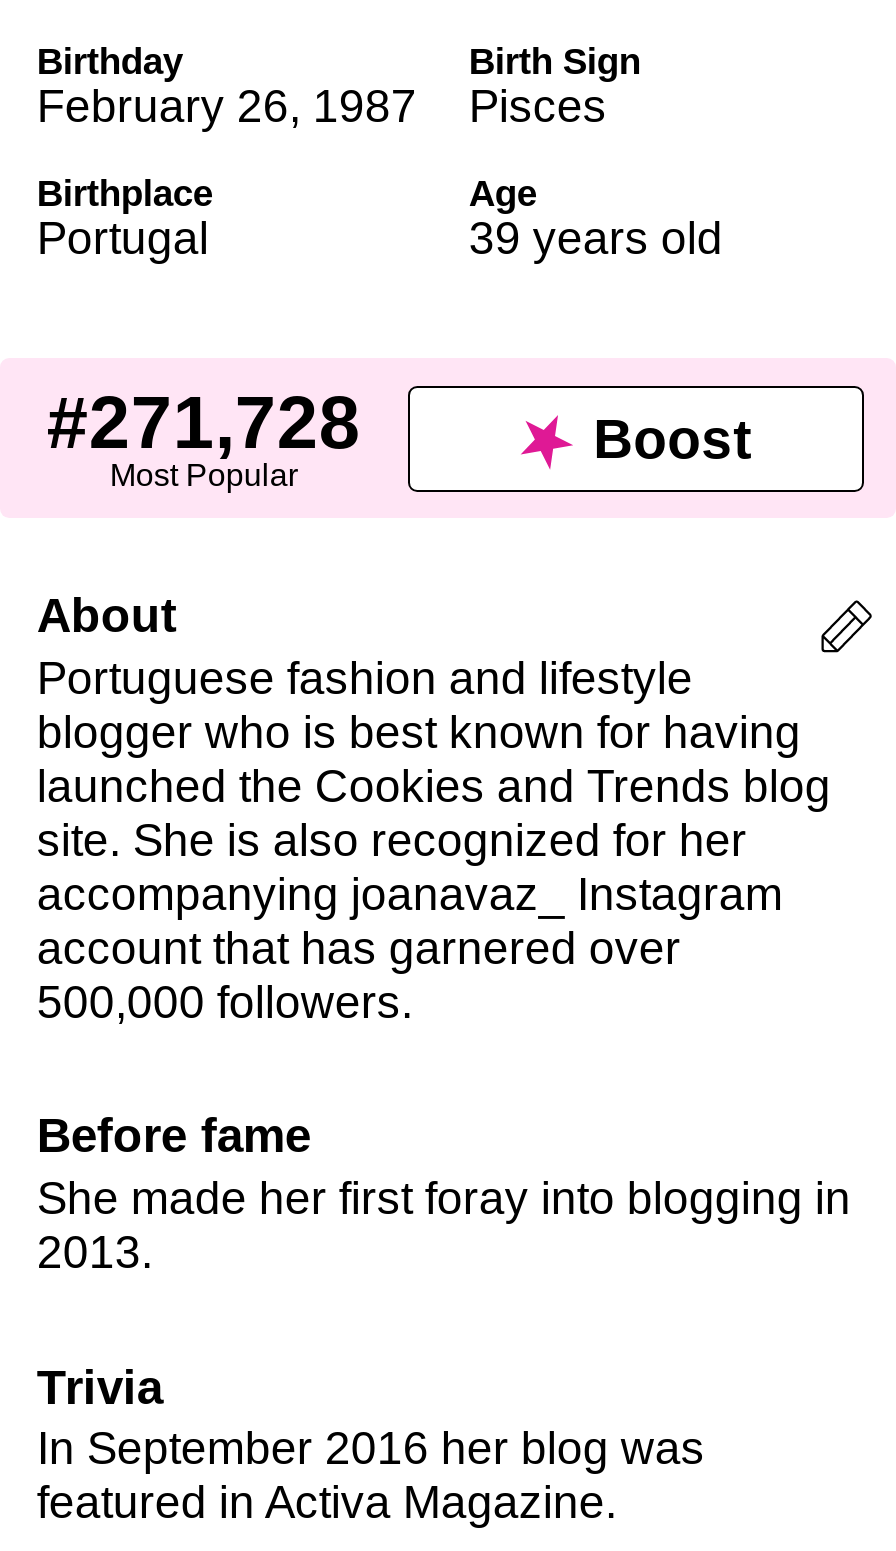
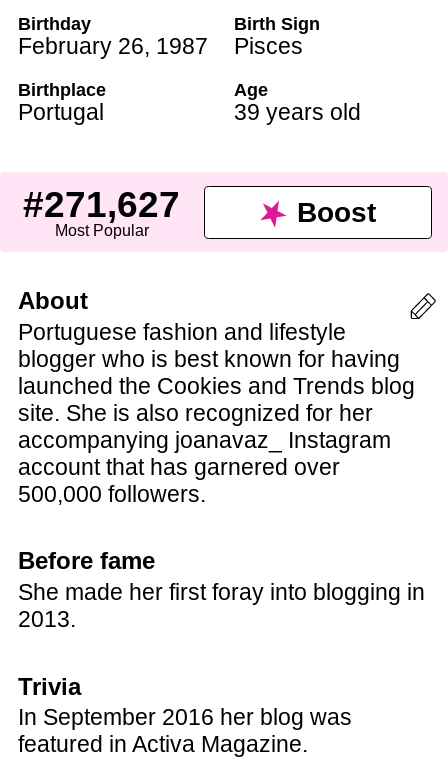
- #271,728
+ #271,627
